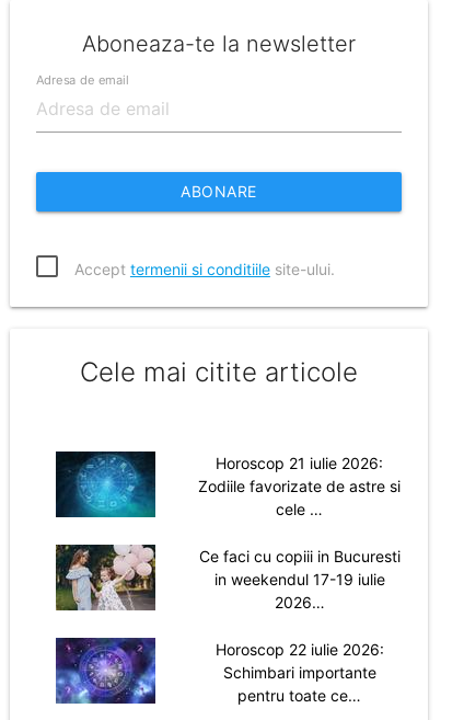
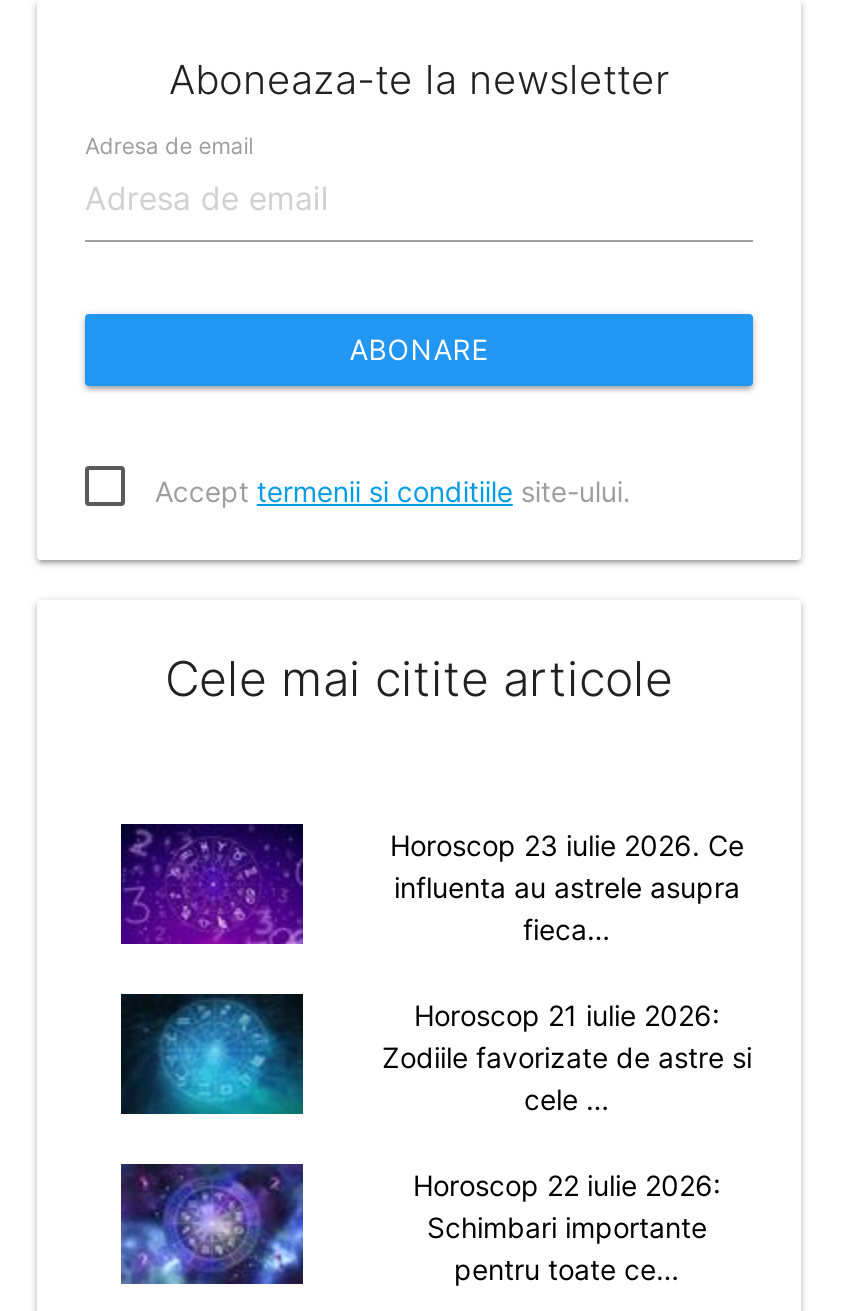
+ [image]

+ Horoscop 23 iulie 2026. Ce
+ influenta au astrele asupra
+ fieca…

moved down: [image] | Horoscop 21 iulie 2026: | Zodiile favorizate de astre si | cele …

- [image]
- Ce faci cu copiii in Bucuresti
- in weekendul 17-19 iulie
- 2026…
